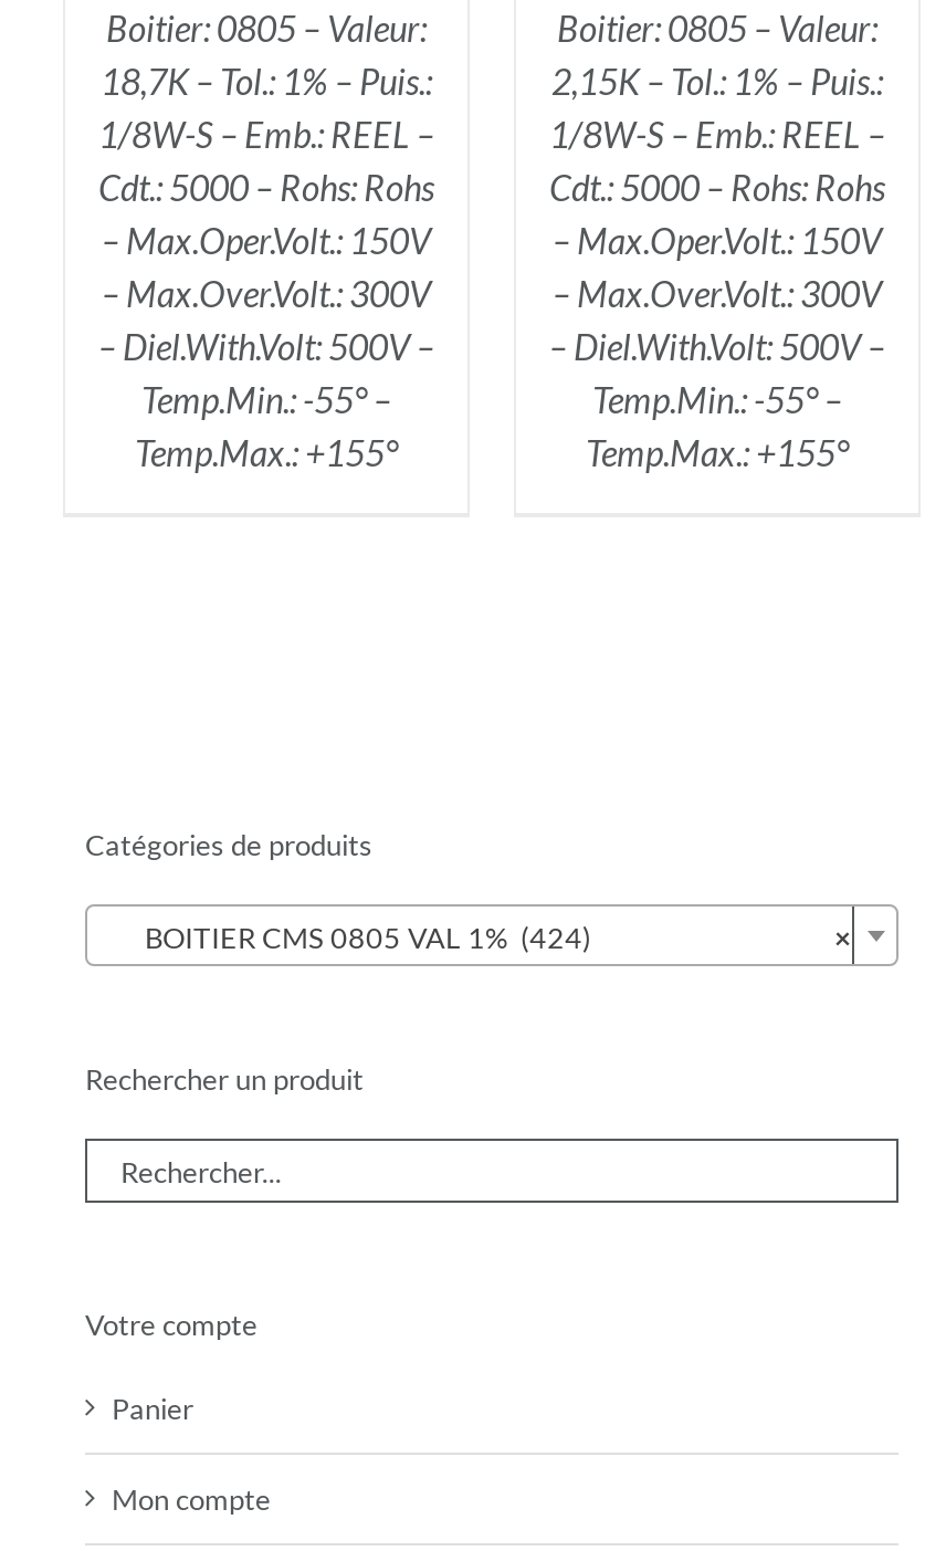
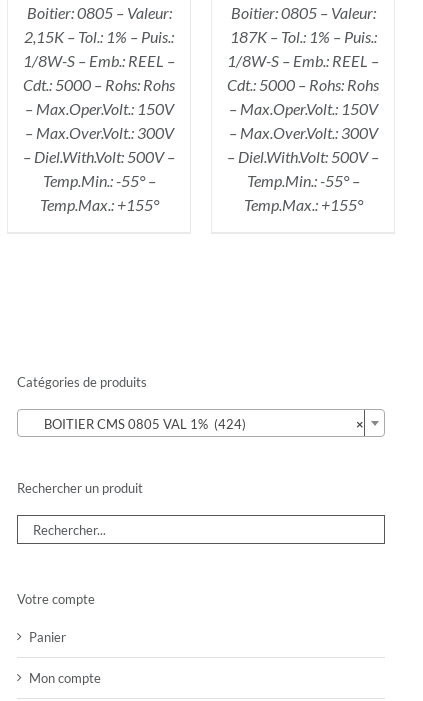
- 18,7K – Tol.: 1% – Puis.:
+ 2,15K – Tol.: 1% – Puis.:

- 2,15K – Tol.: 1% – Puis.:
+ 187K – Tol.: 1% – Puis.:
